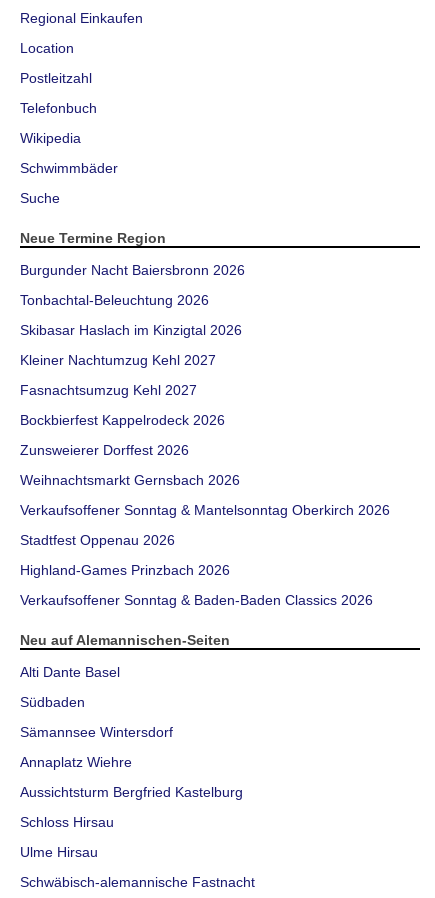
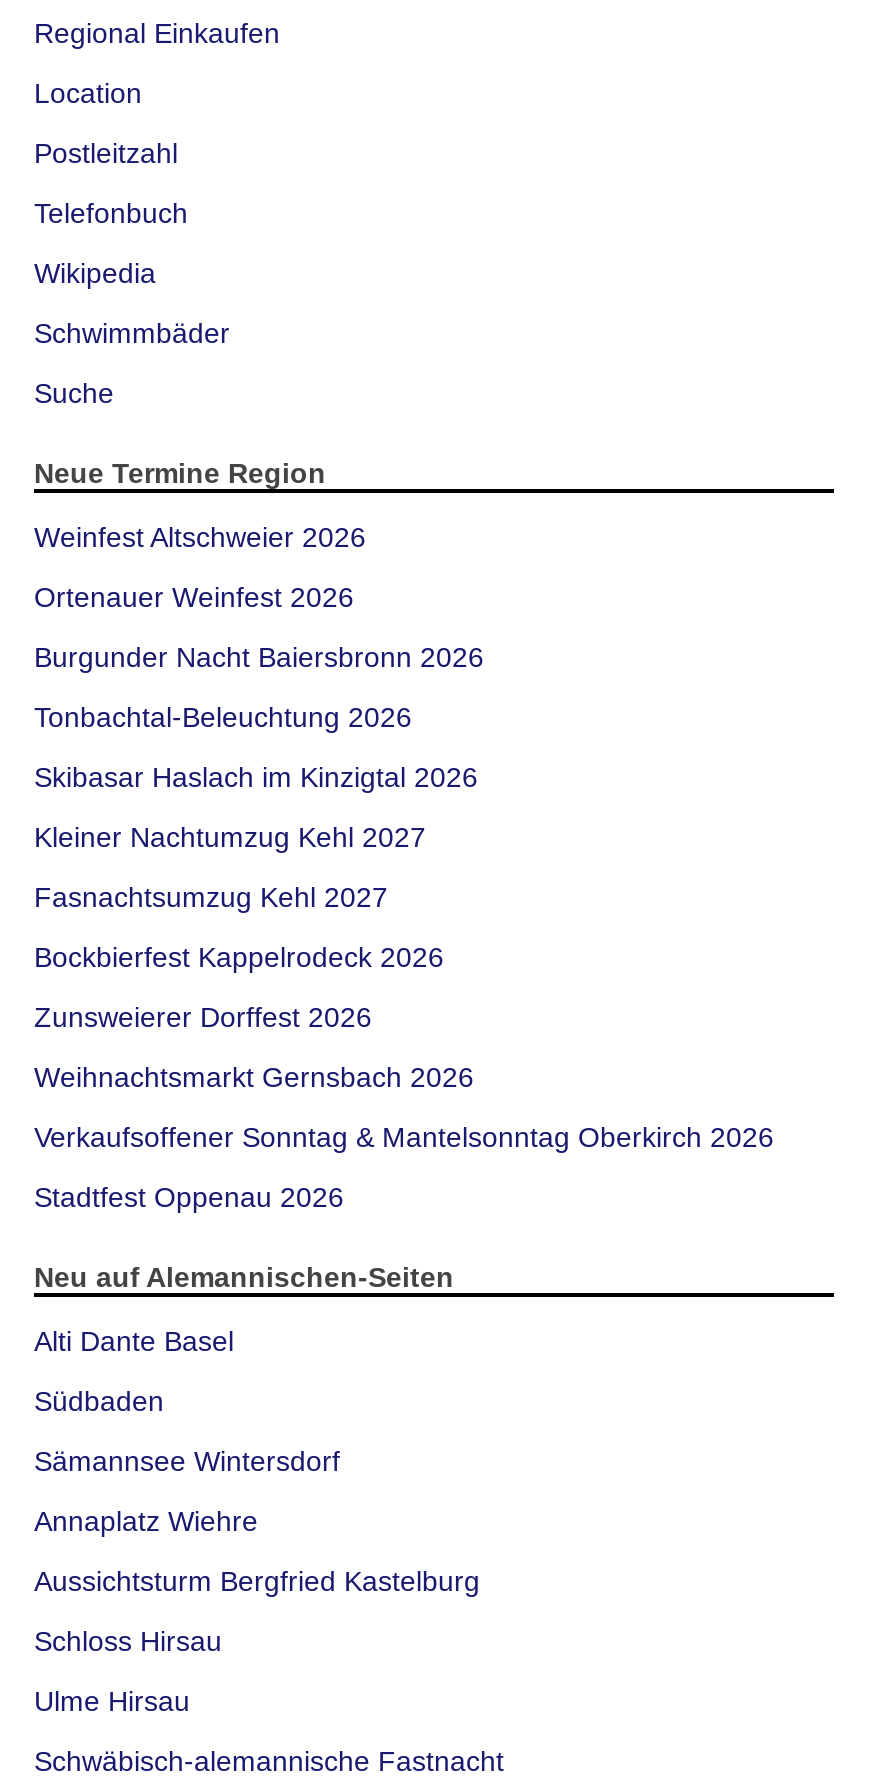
+ Weinfest Altschweier 2026
+ Ortenauer Weinfest 2026

moved down: Burgunder Nacht Baiersbronn 2026 | Tonbachtal-Beleuchtung 2026 | Skibasar Haslach im Kinzigtal 2026 | ... | Verkaufsoffener Sonntag & Mantelsonntag Oberkirch 2026 | Stadtfest Oppenau 2026

- Highland-Games Prinzbach 2026
- Verkaufsoffener Sonntag & Baden-Baden Classics 2026
